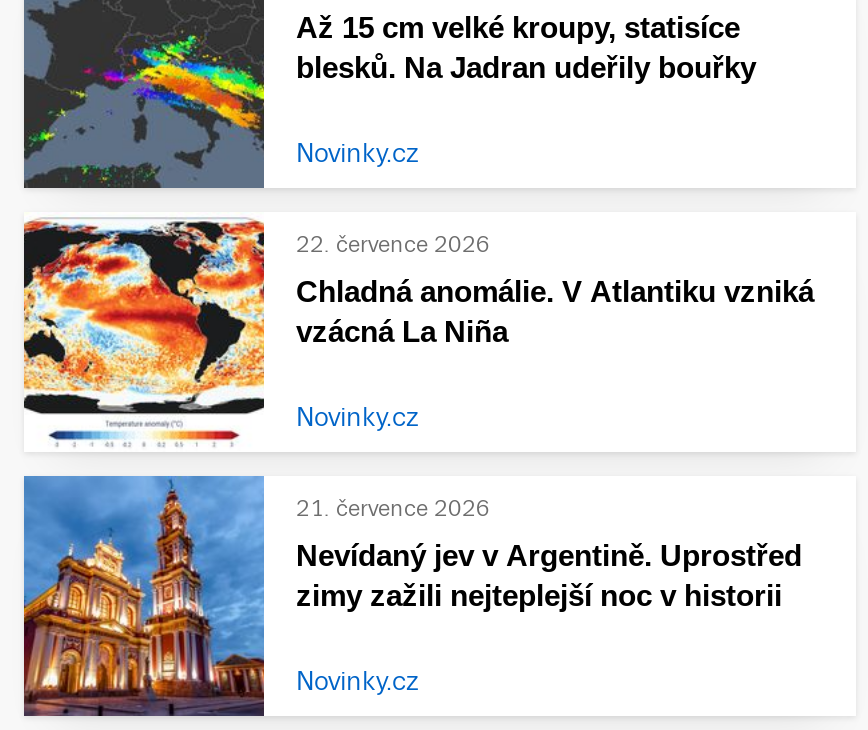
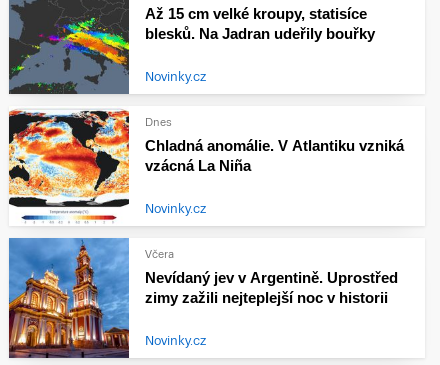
- 22. července 2026
+ Dnes

- 21. července 2026
+ Včera
